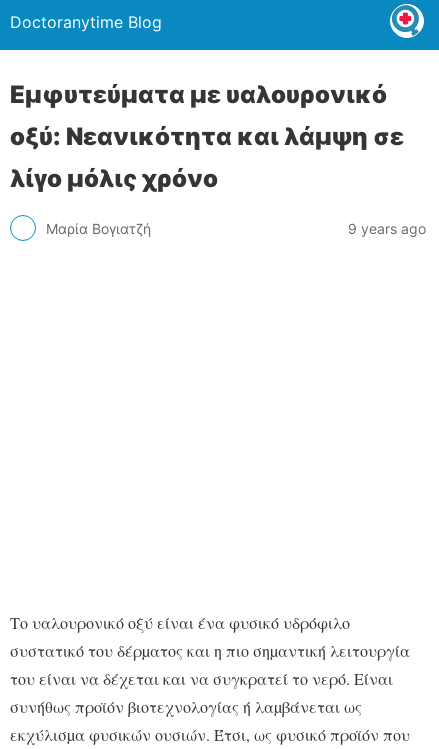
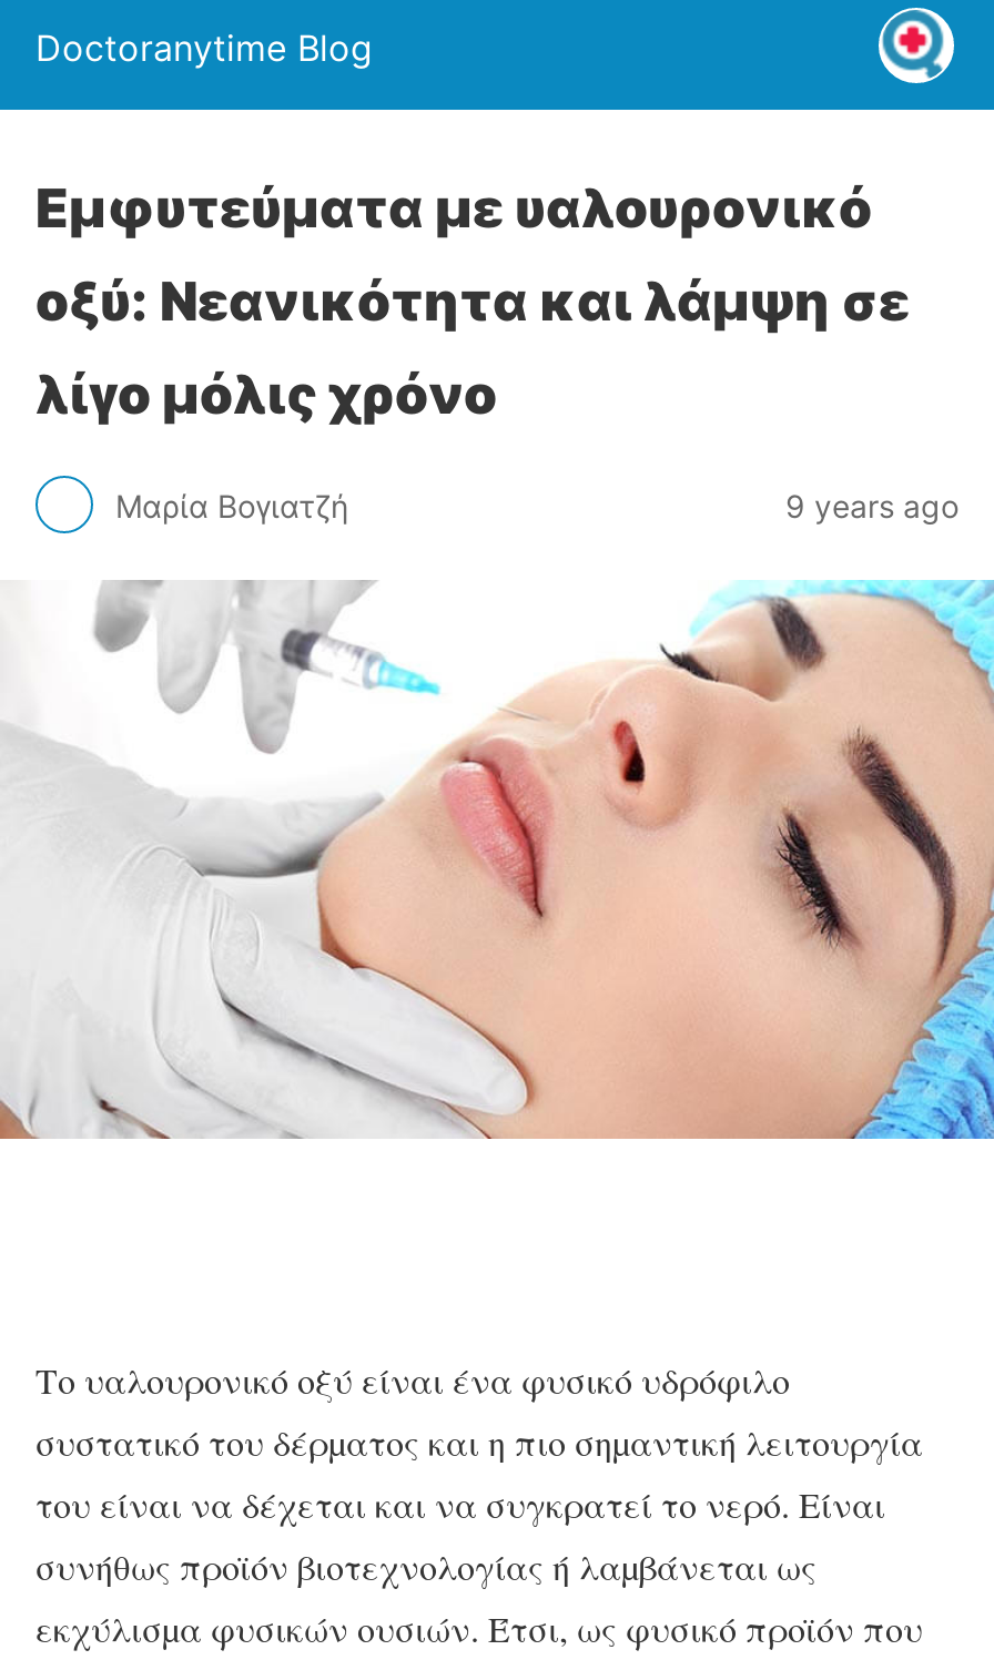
+ [image]
